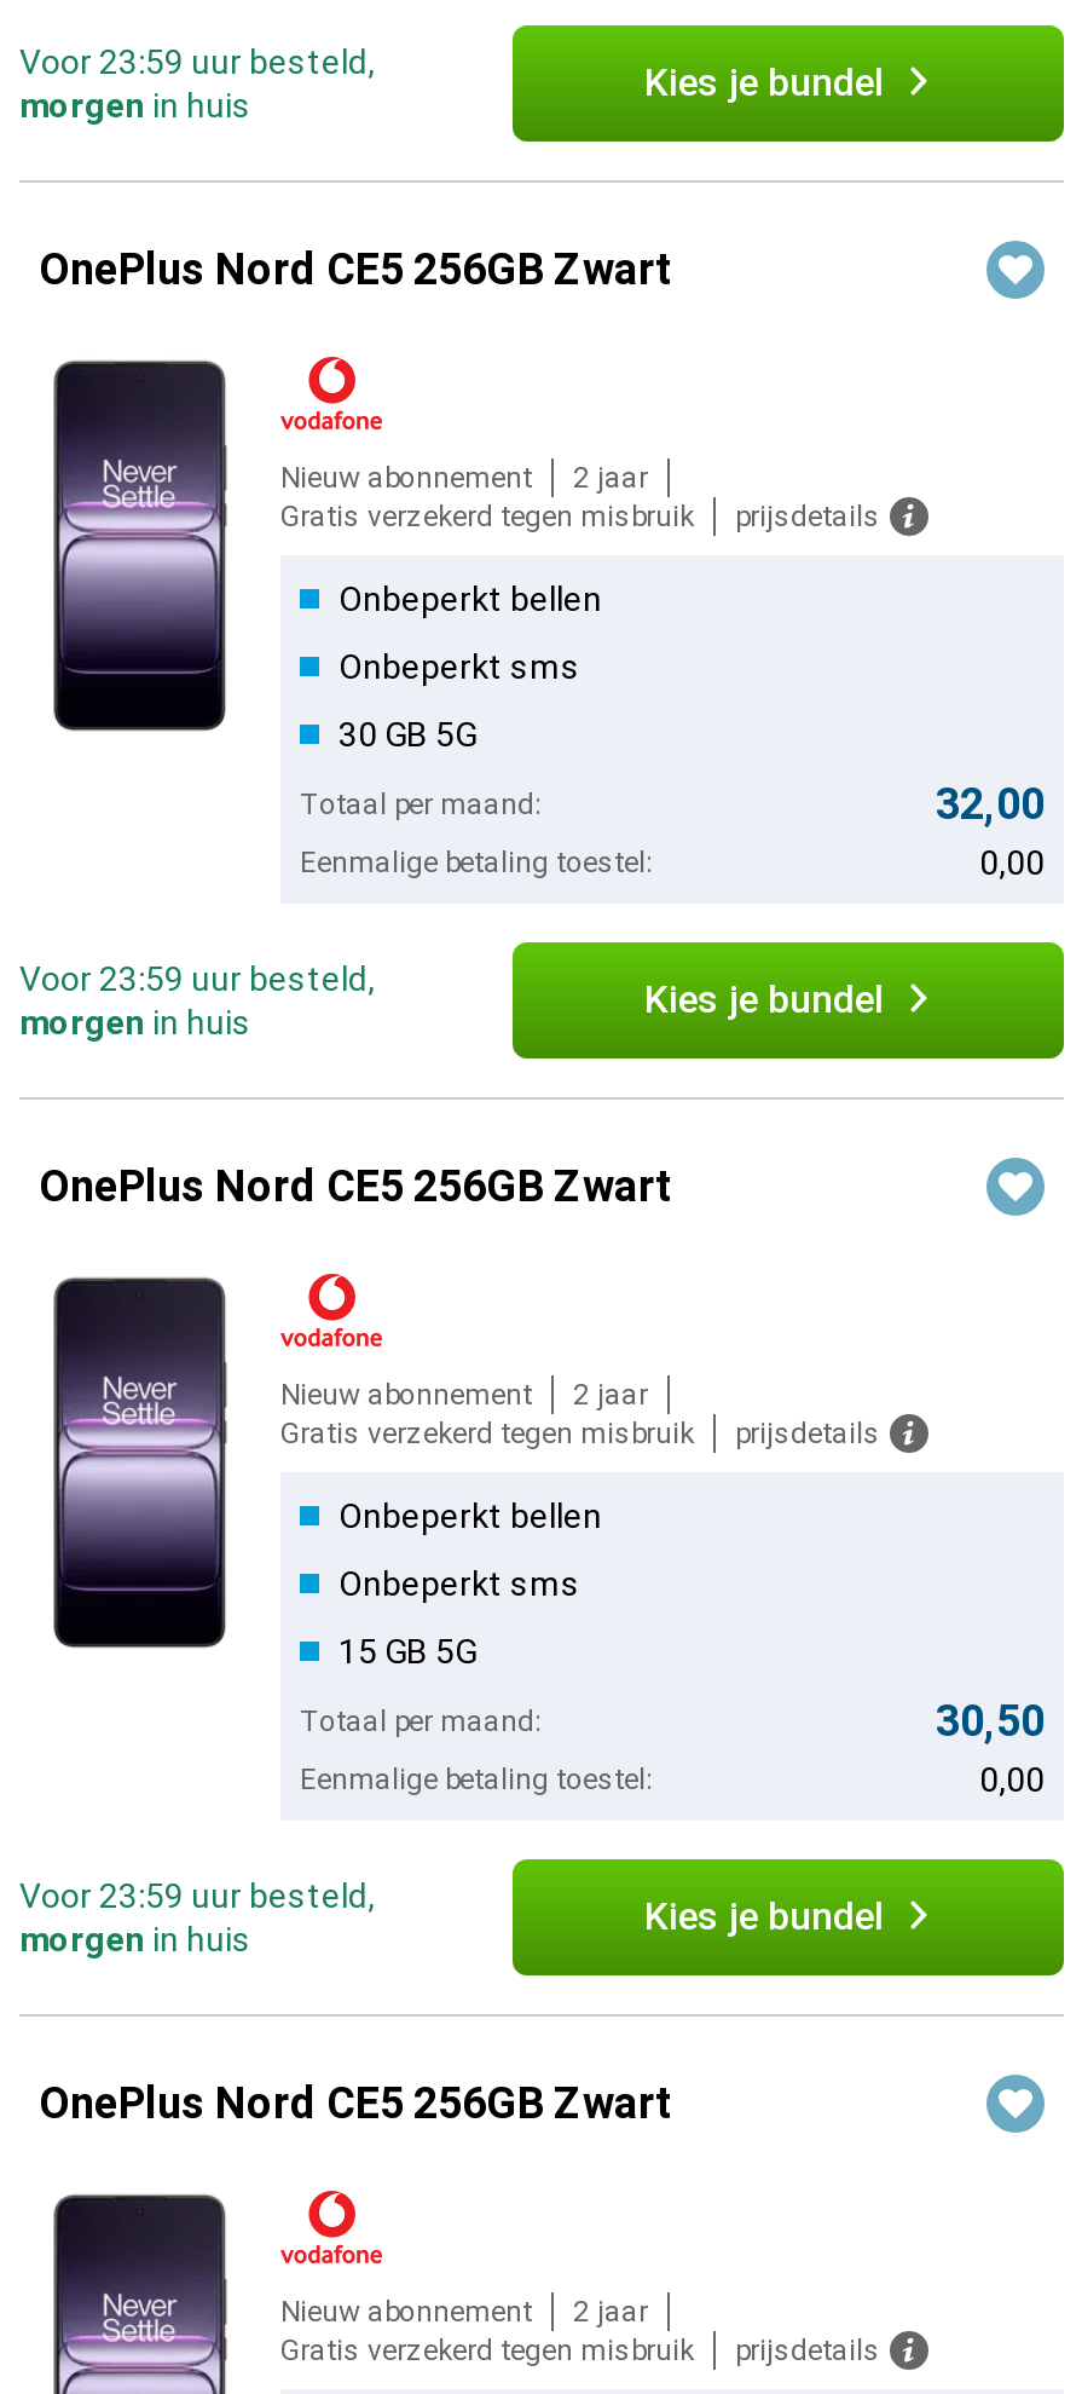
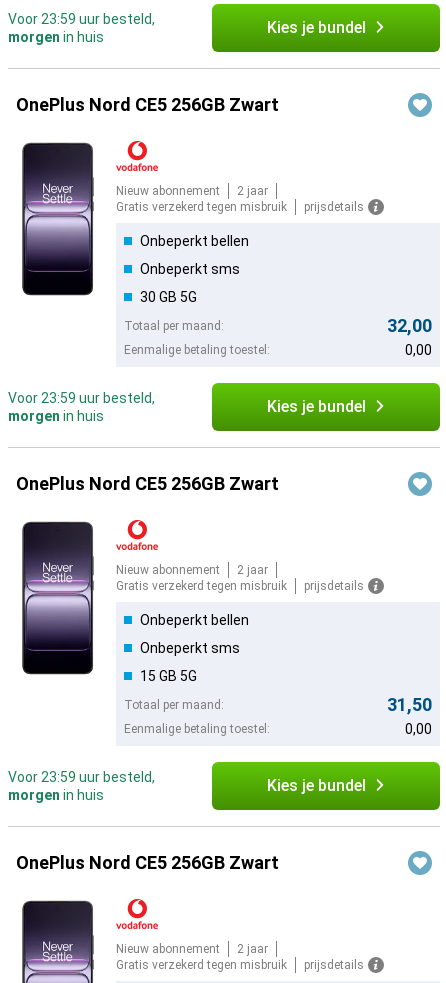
- 30,50
+ 31,50
